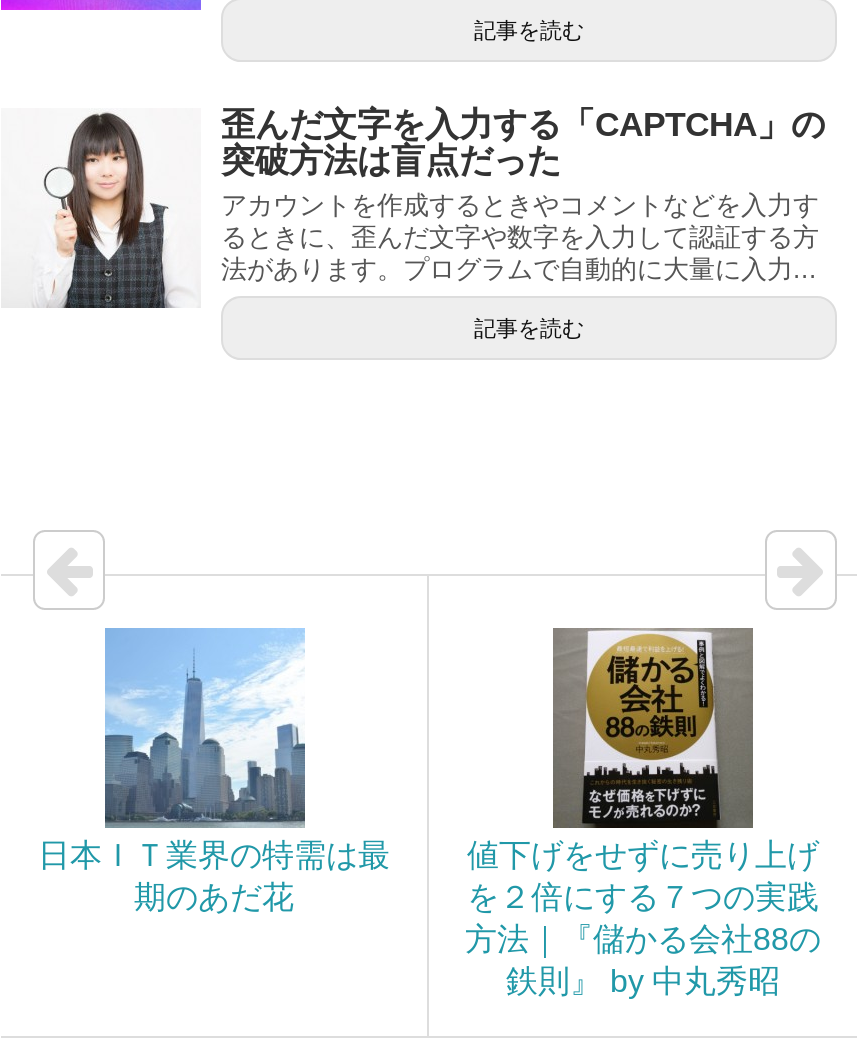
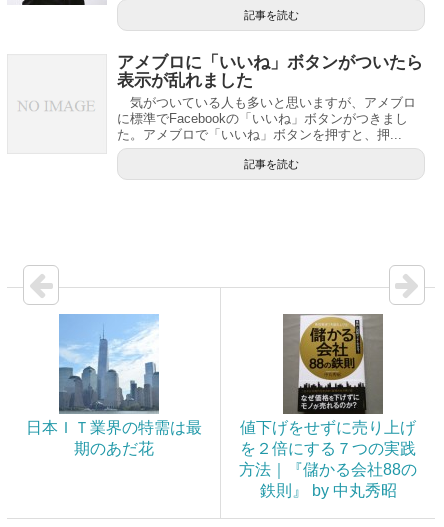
- [image]

- 歪んだ文字を入力する「CAPTCHA」の
- 突破方法は盲点だった
- アカウントを作成するときやコメントなどを入力す
- るときに、歪んだ文字や数字を入力して認証する方
- 法があります。プログラムで自動的に大量に入力...
+ アメブロに「いいね」ボタンがついたら
+ 表示が乱れました
+ 気がついている人も多いと思いますが、アメブロ
+ に標準でFacebookの「いいね」ボタンがつきまし
+ た。アメブロで「いいね」ボタンを押すと、押...
